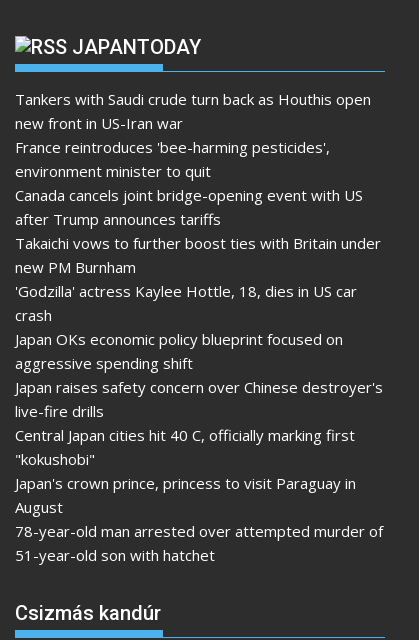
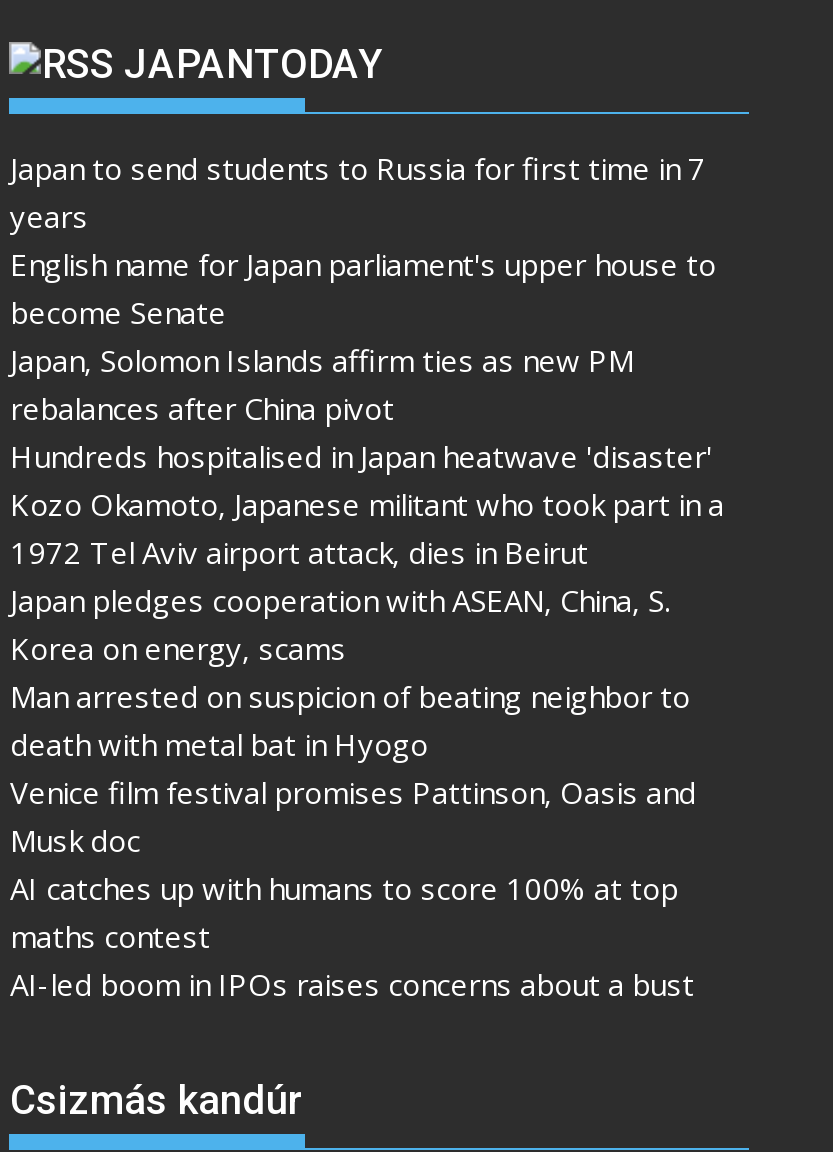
- Tankers with Saudi crude turn back as Houthis open
- new front in US-Iran war
- France reintroduces 'bee-harming pesticides',
- environment minister to quit
- Canada cancels joint bridge-opening event with US
- after Trump announces tariffs
- Takaichi vows to further boost ties with Britain under
- new PM Burnham
- 'Godzilla' actress Kaylee Hottle, 18, dies in US car
- crash
- Japan OKs economic policy blueprint focused on
- aggressive spending shift
- Japan raises safety concern over Chinese destroyer's
- live-fire drills
- Central Japan cities hit 40 C, officially marking first
- "kokushobi"
- Japan's crown prince, princess to visit Paraguay in
- August
- 78-year-old man arrested over attempted murder of
- 51-year-old son with hatchet
+ Japan to send students to Russia for first time in 7
+ years
+ English name for Japan parliament's upper house to
+ become Senate
+ Japan, Solomon Islands affirm ties as new PM
+ rebalances after China pivot
+ Hundreds hospitalised in Japan heatwave 'disaster'
+ Kozo Okamoto, Japanese militant who took part in a
+ 1972 Tel Aviv airport attack, dies in Beirut
+ Japan pledges cooperation with ASEAN, China, S.
+ Korea on energy, scams
+ Man arrested on suspicion of beating neighbor to
+ death with metal bat in Hyogo
+ Venice film festival promises Pattinson, Oasis and
+ Musk doc
+ AI catches up with humans to score 100% at top
+ maths contest
+ AI-led boom in IPOs raises concerns about a bust
